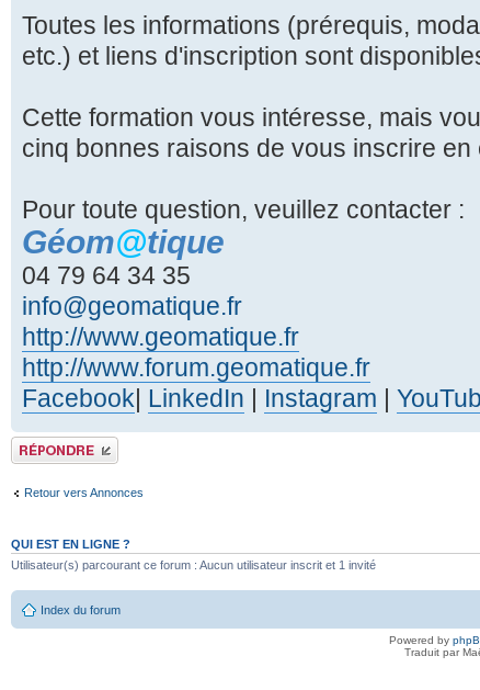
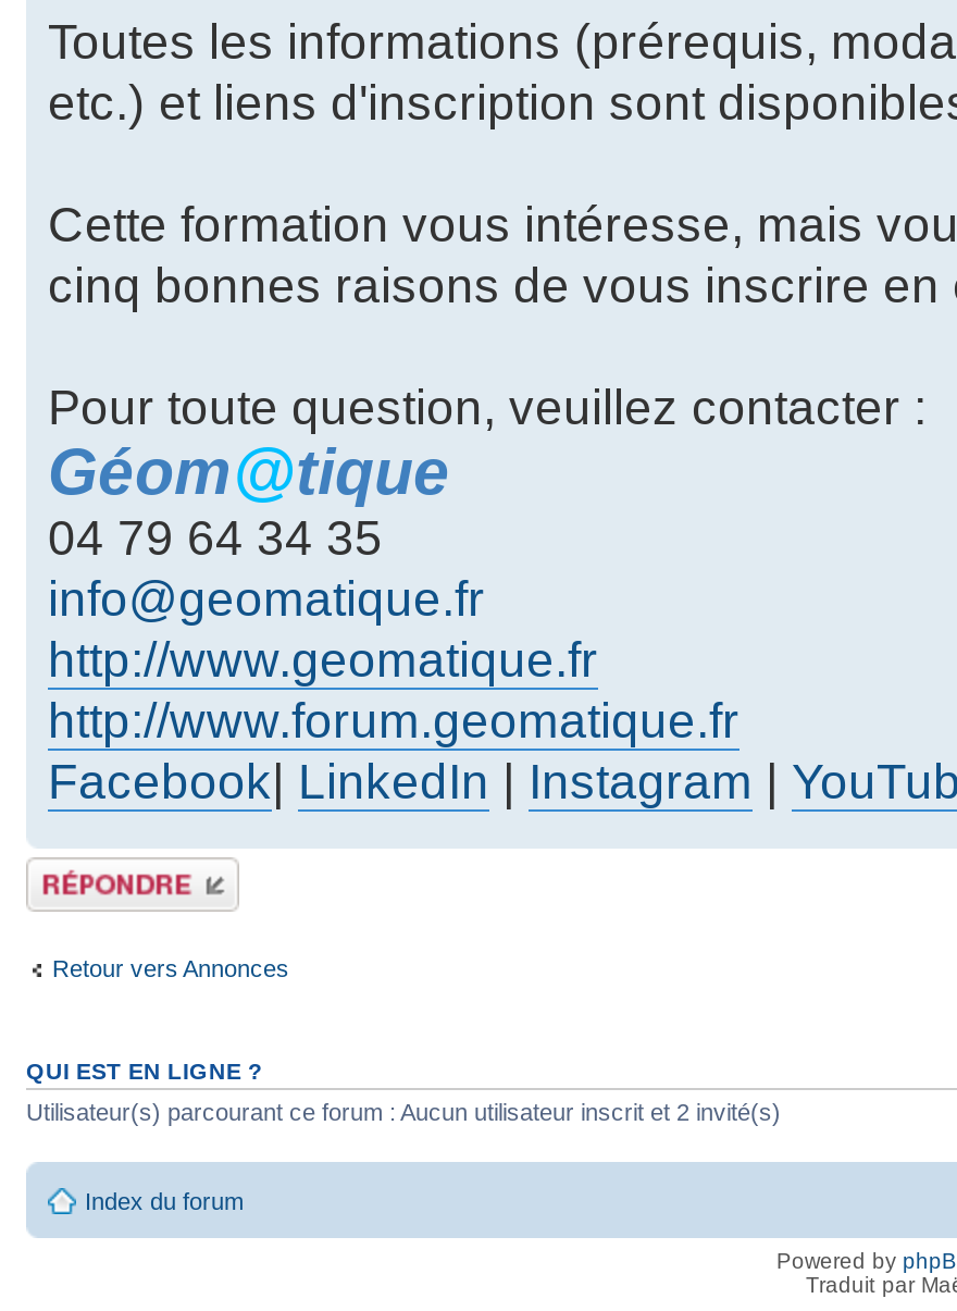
- Utilisateur(s) parcourant ce forum : Aucun utilisateur inscrit et 1 invité
+ Utilisateur(s) parcourant ce forum : Aucun utilisateur inscrit et 2 invité(s)
